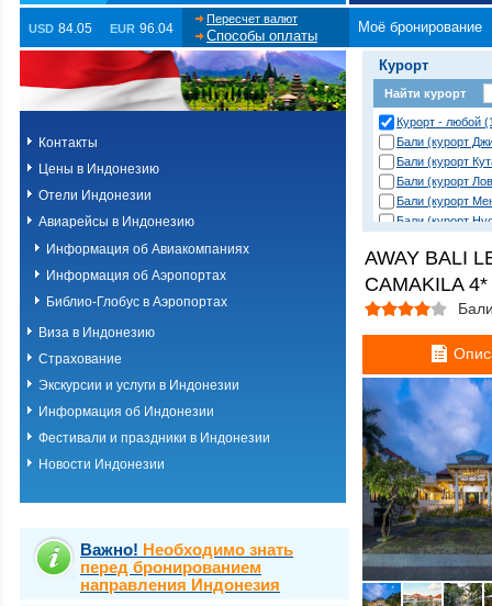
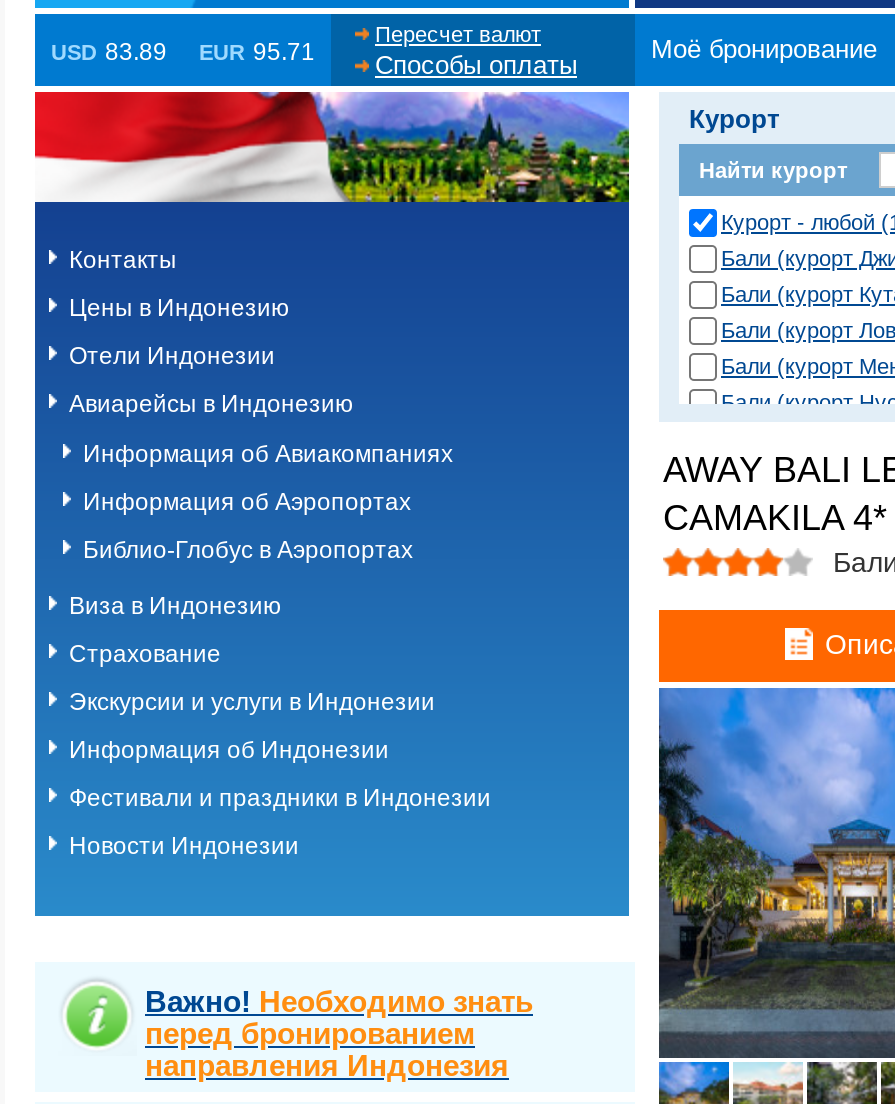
- USD 84.05
+ USD 83.89

- EUR 96.04
+ EUR 95.71
